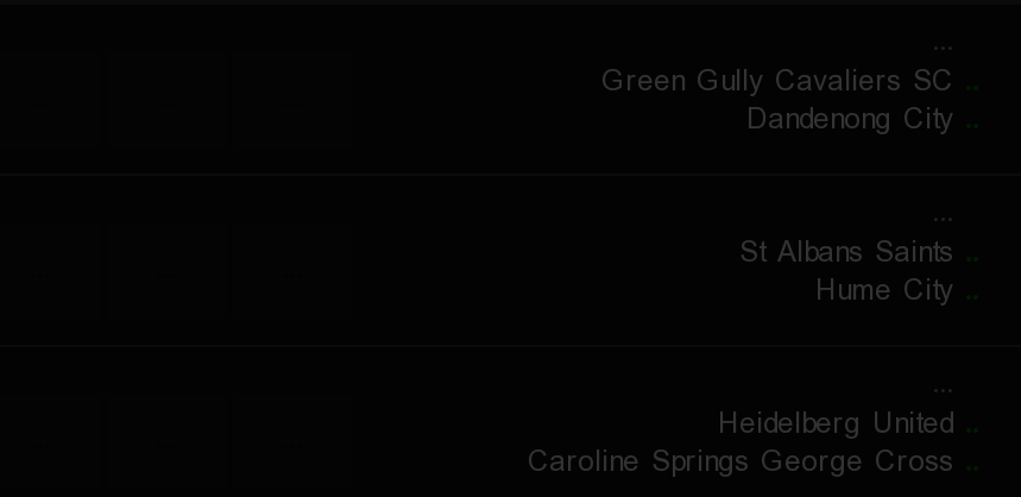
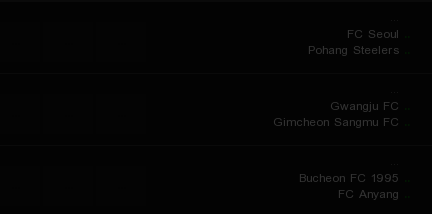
- Green Gully Cavaliers SC
+ FC Seoul

- Dandenong City
+ Pohang Steelers

- St Albans Saints
+ Gwangju FC

- Hume City
+ Gimcheon Sangmu FC

- Heidelberg United
+ Bucheon FC 1995

- Caroline Springs George Cross
+ FC Anyang
